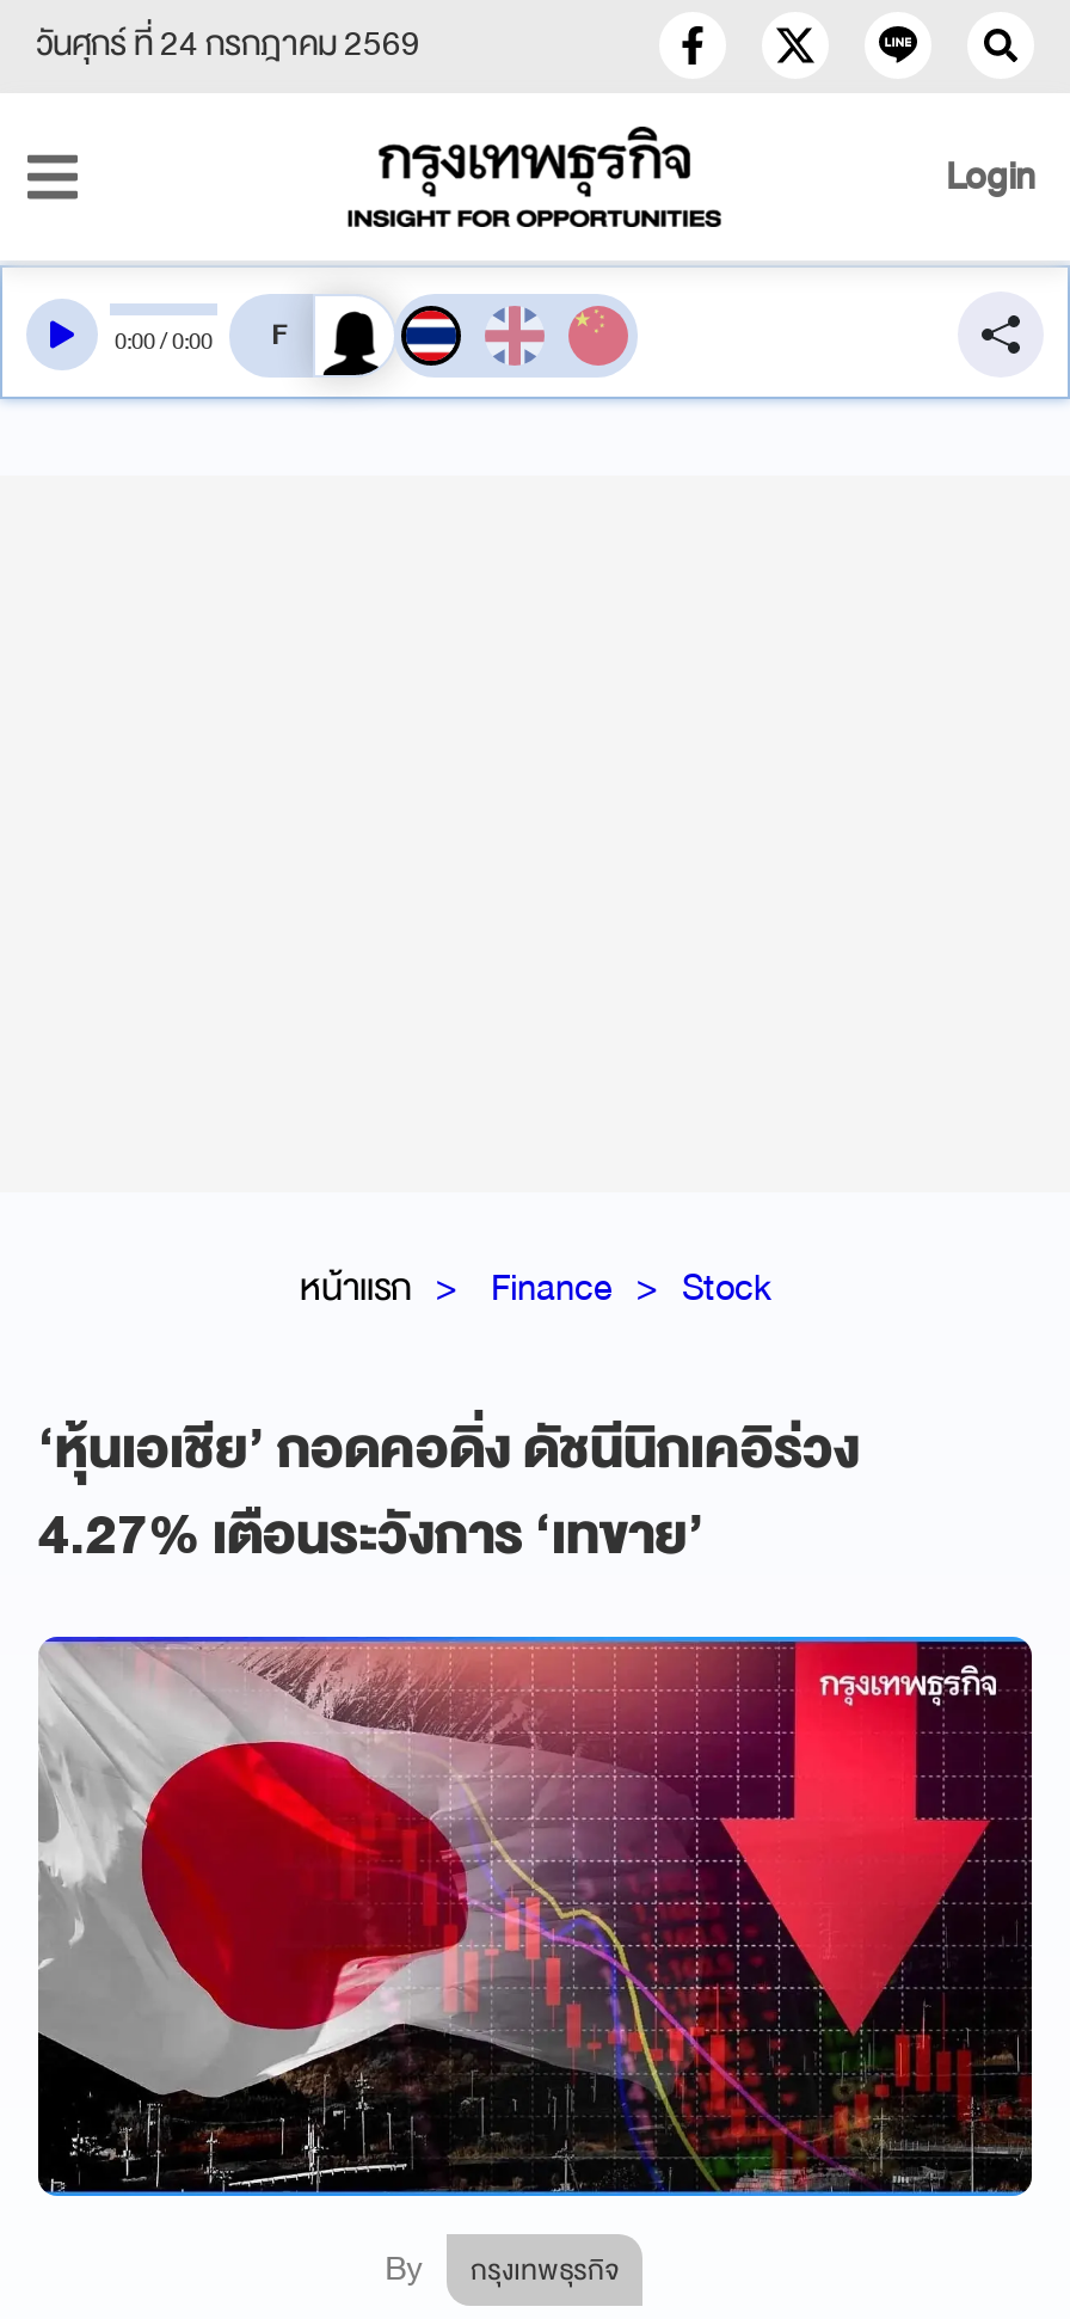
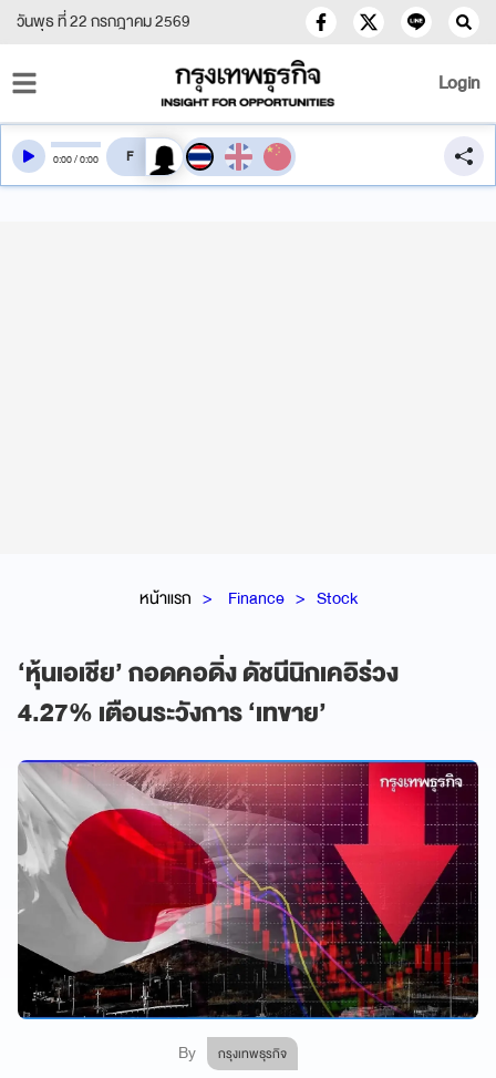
- วันศุกร์ ที่ 24 กรกฎาคม 2569
+ วันพุธ ที่ 22 กรกฎาคม 2569
